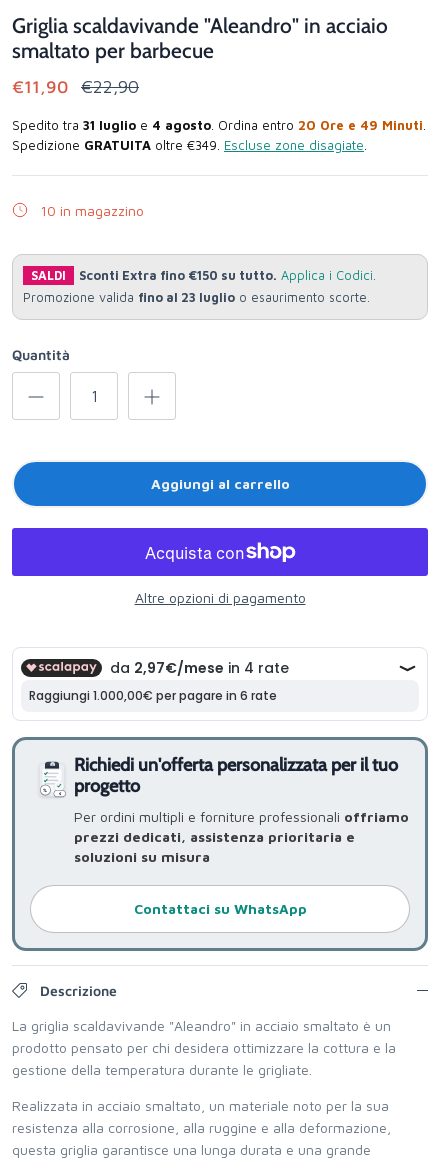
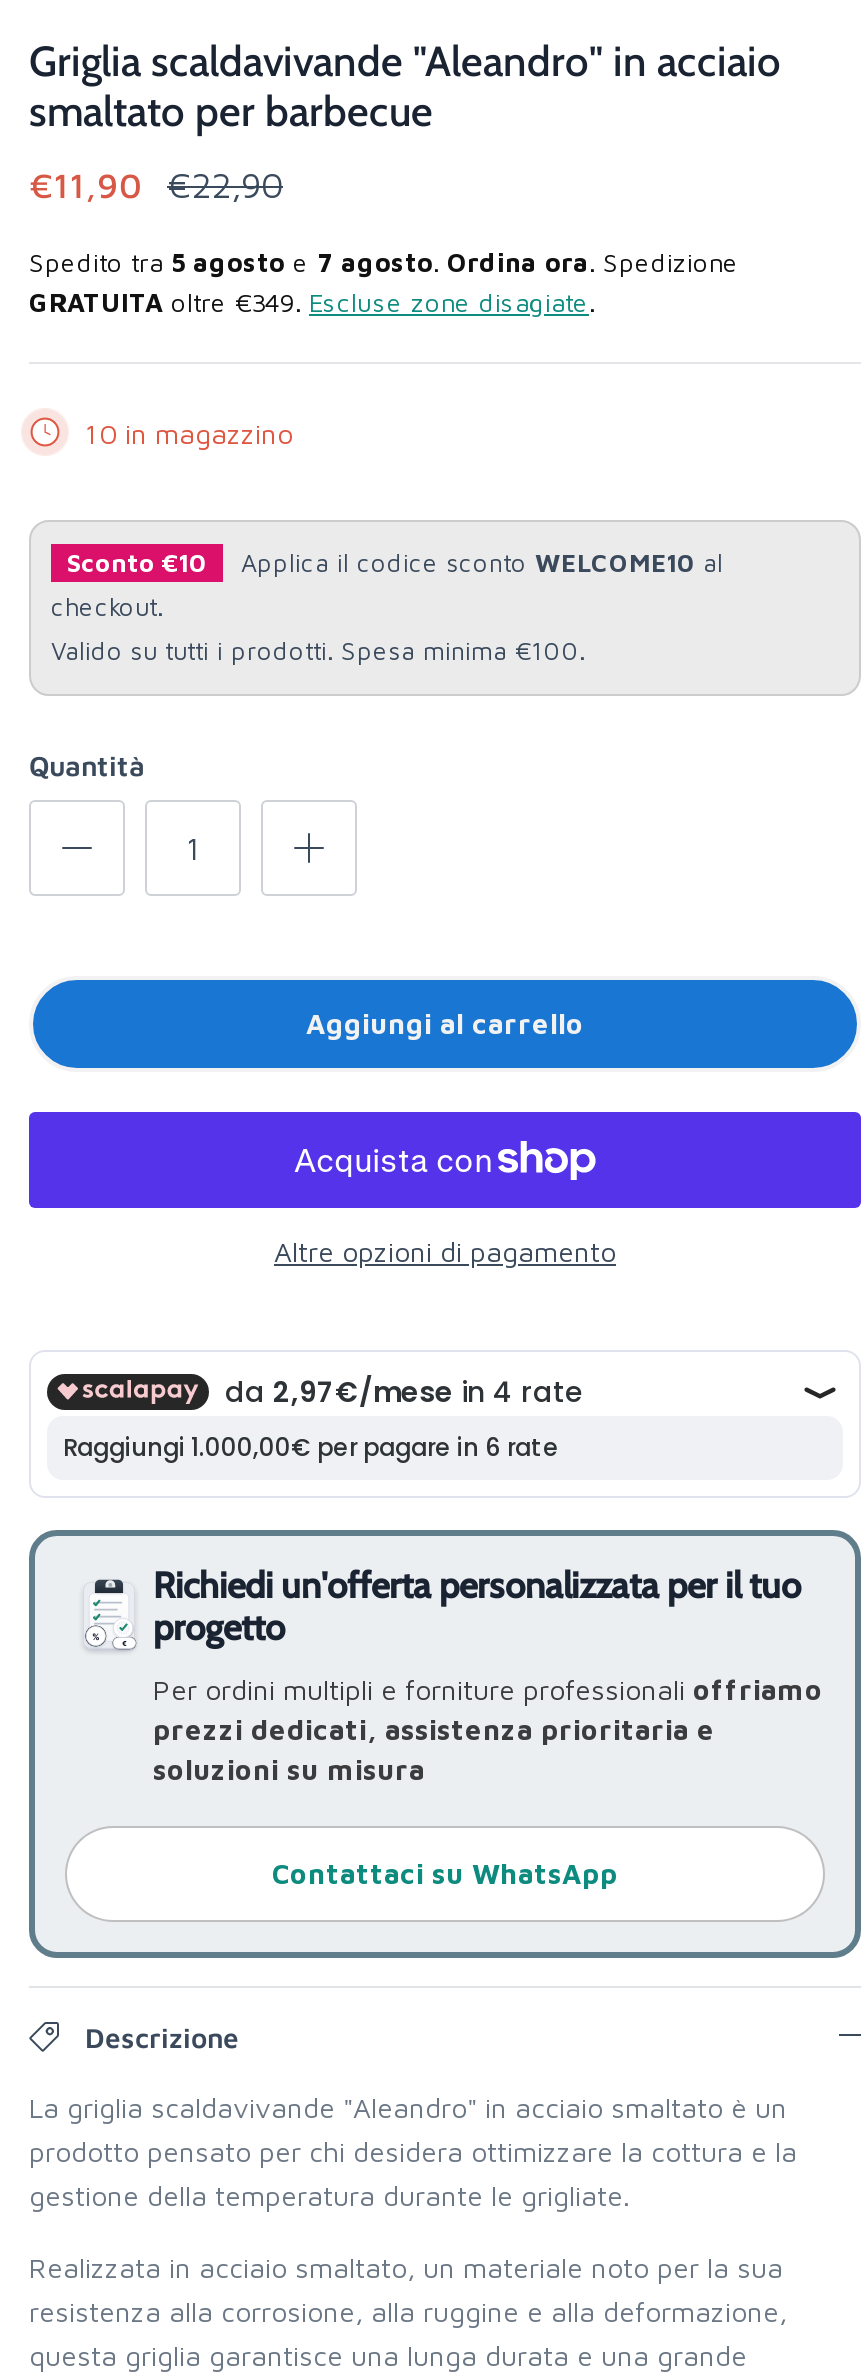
- Spedito tra 31 luglio e 4 agosto. Ordina entro 20 Ore e 49 Minuti.
- Spedizione GRATUITA oltre €349. Escluse zone disagiate.
+ Spedito tra 5 agosto e 7 agosto. Ordina ora. Spedizione
+ GRATUITA oltre €349. Escluse zone disagiate.

- SALDI
- Sconti Extra fino €150 su tutto. Applica i Codici.
- Promozione valida fino al 23 luglio o esaurimento scorte.
+ Sconto €10
+ Applica il codice sconto WELCOME10 al
+ checkout.
+ Valido su tutti i prodotti. Spesa minima €100.
